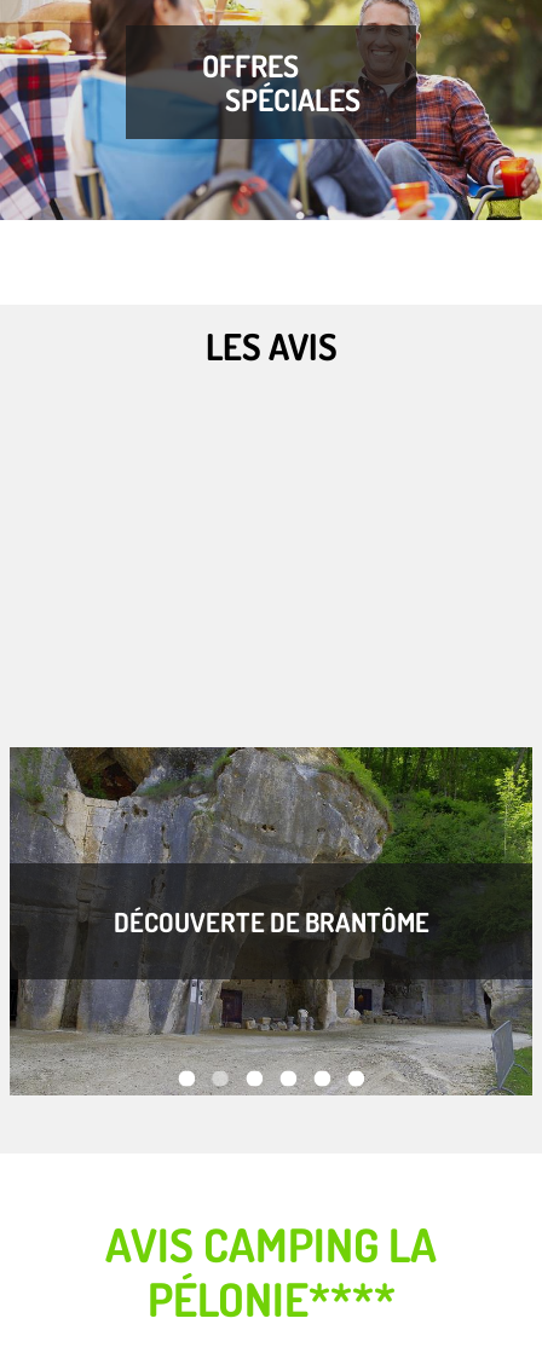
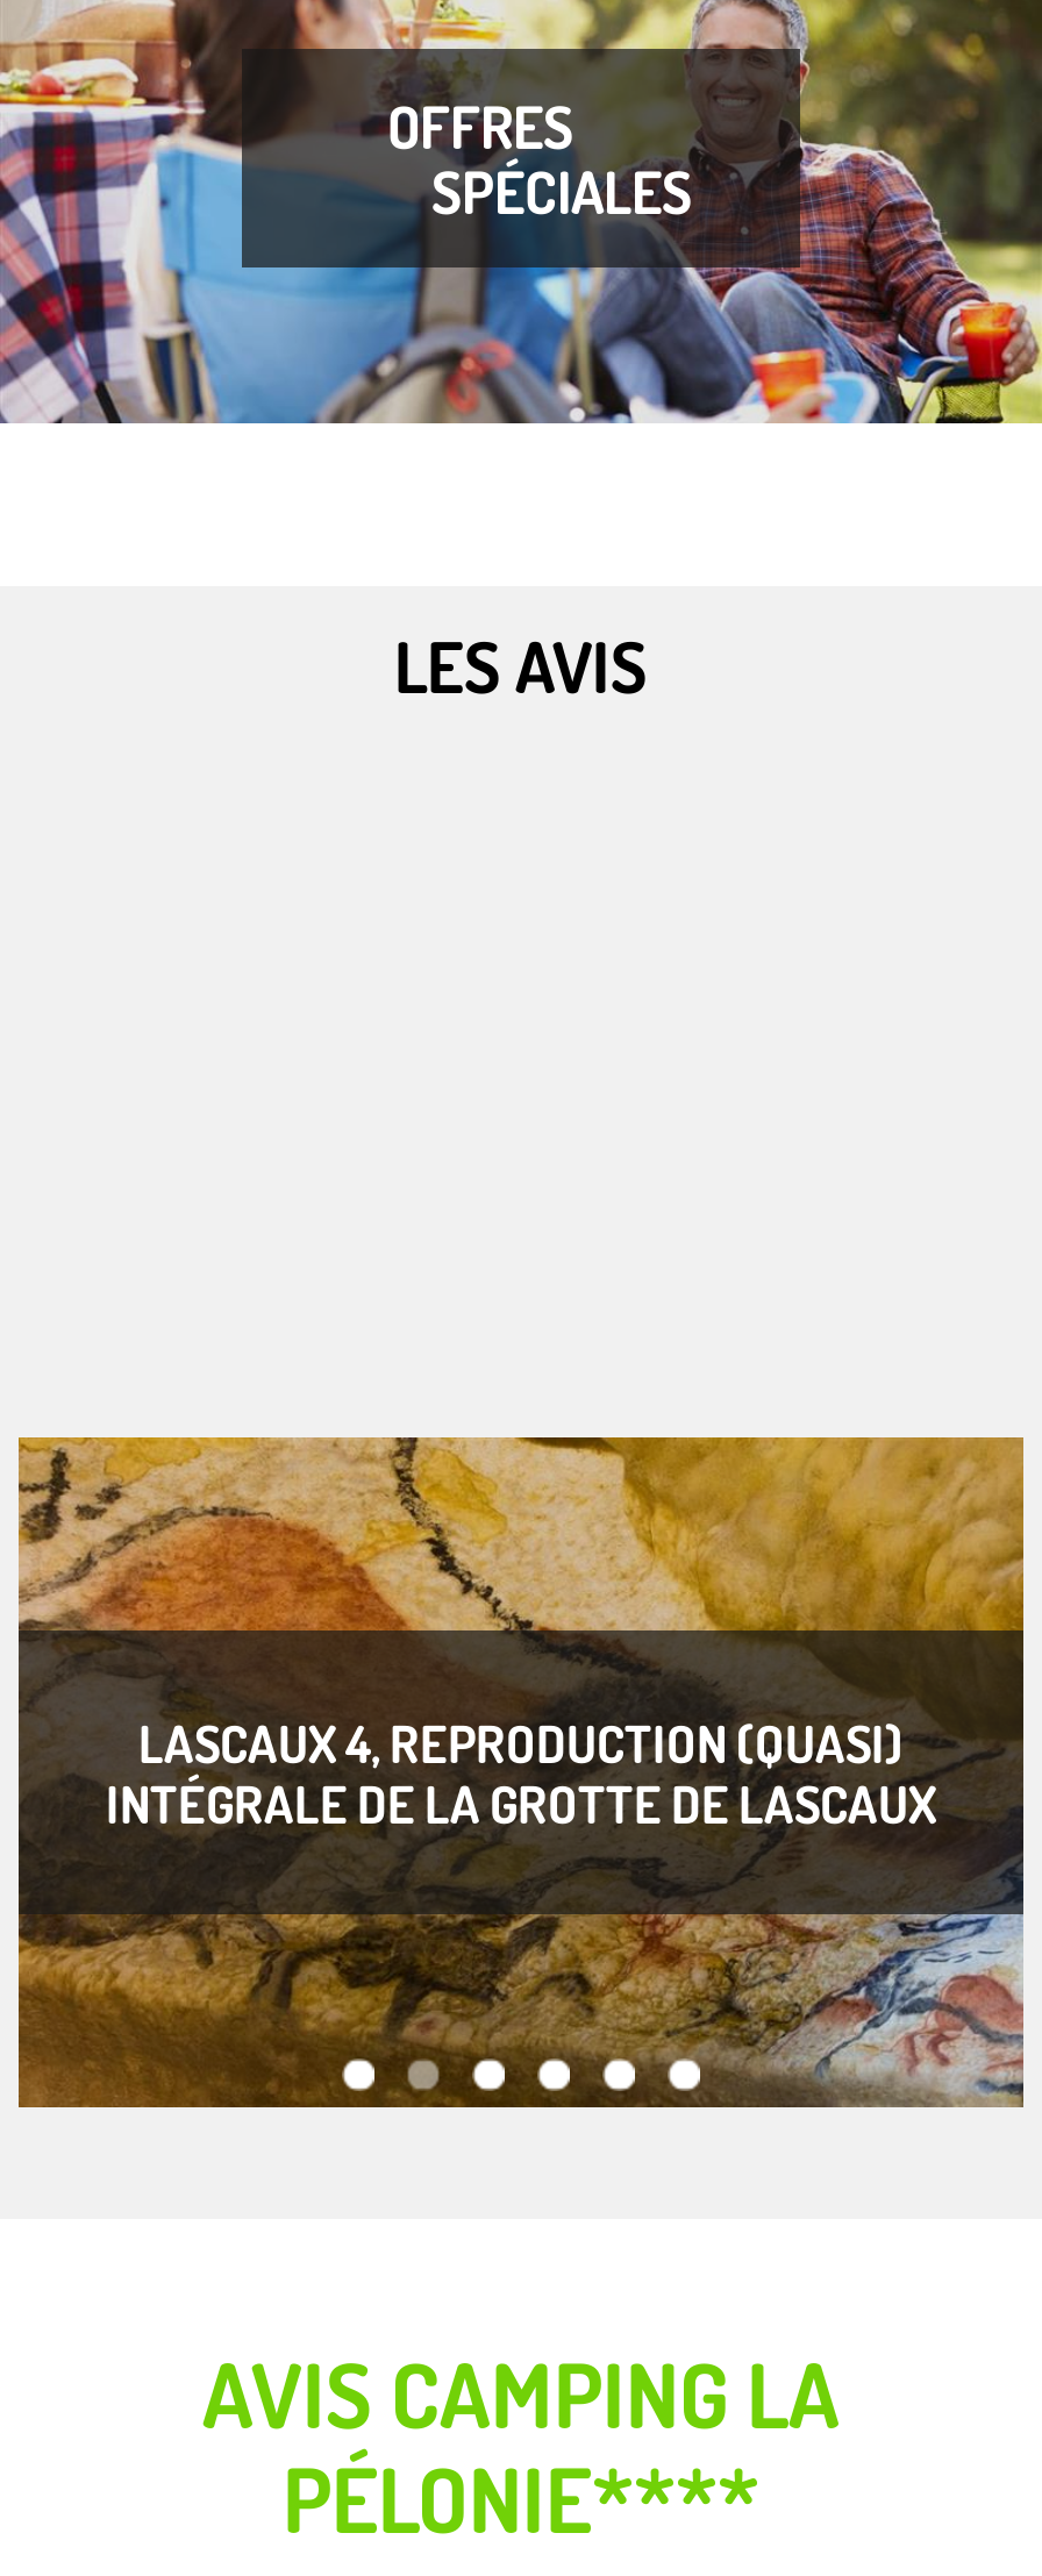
- [image]
- DÉCOUVERTE DE BRANTÔME
+ [image]
+ LASCAUX 4, REPRODUCTION (QUASI)
+ INTÉGRALE DE LA GROTTE DE LASCAUX

- [image]
+ [image]
